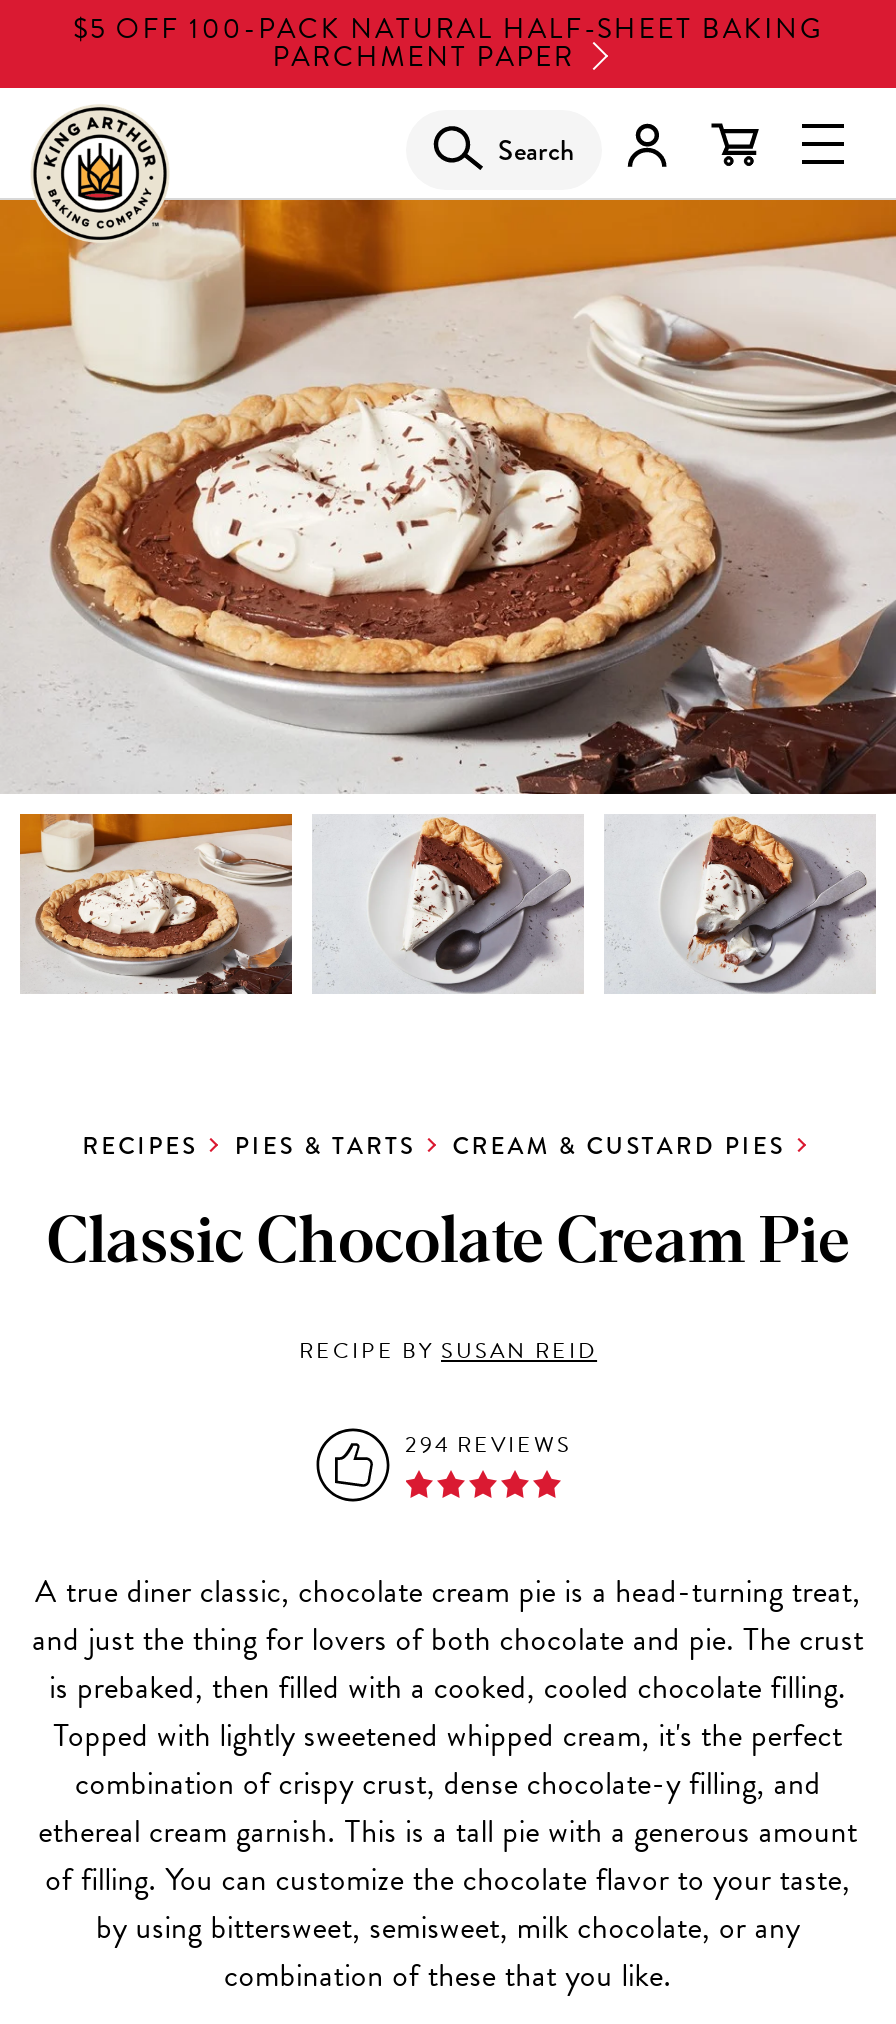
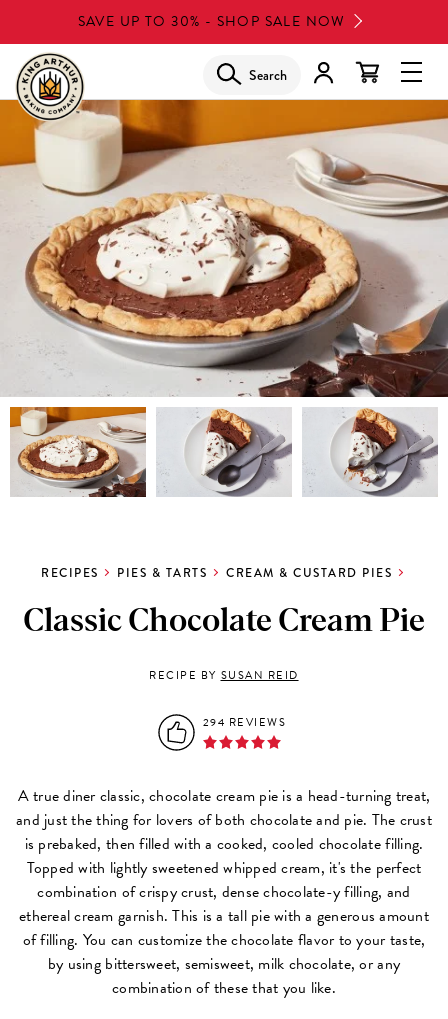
- $5 OFF 100-PACK NATURAL HALF-SHEET BAKING
- PARCHMENT PAPER
+ SAVE UP TO 30% - SHOP SALE NOW
